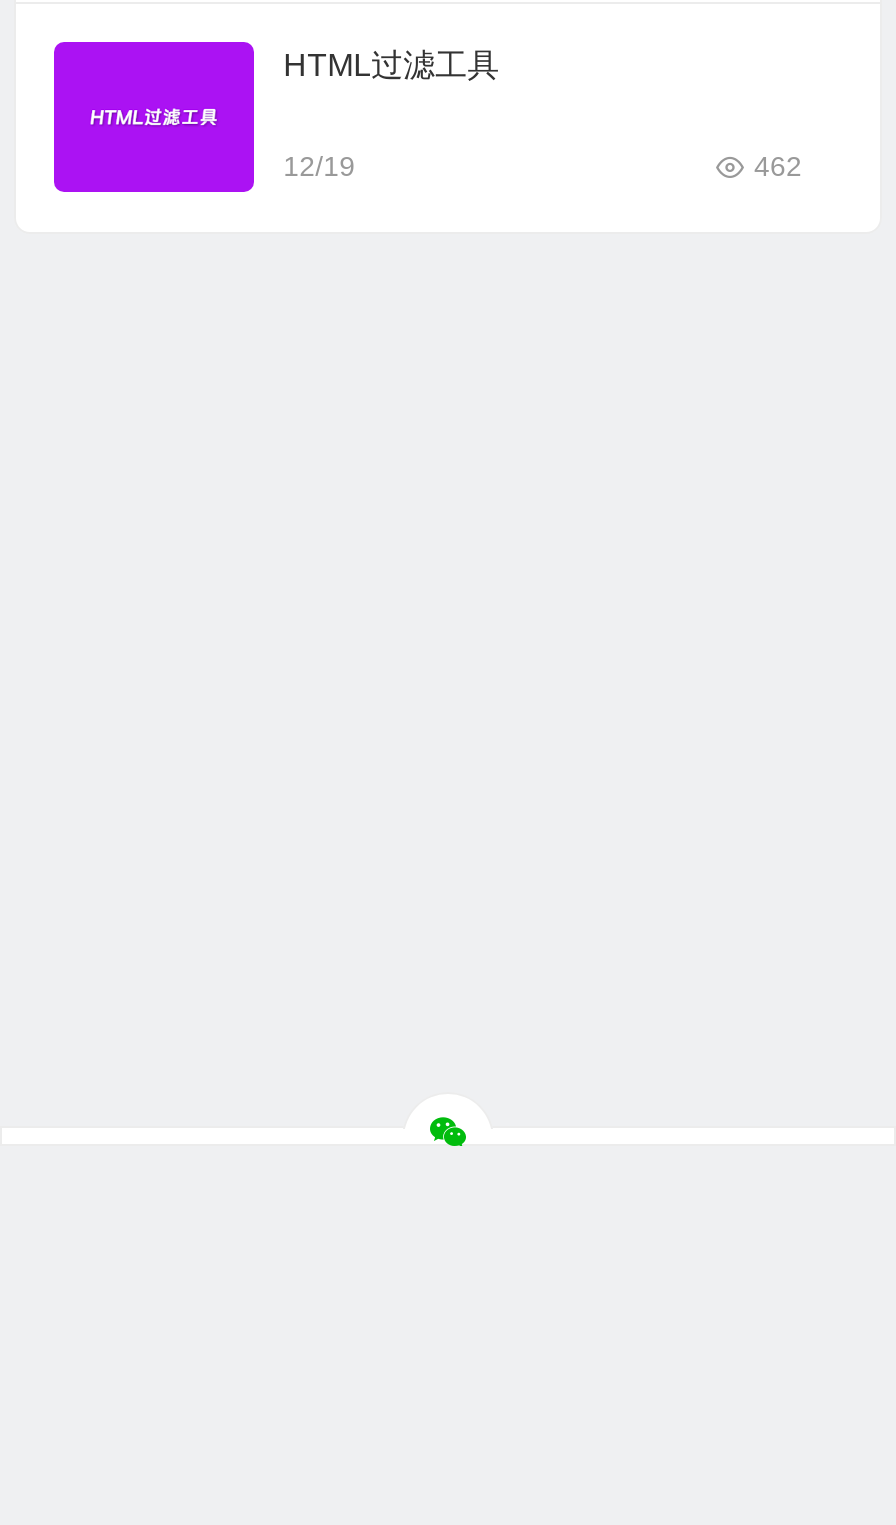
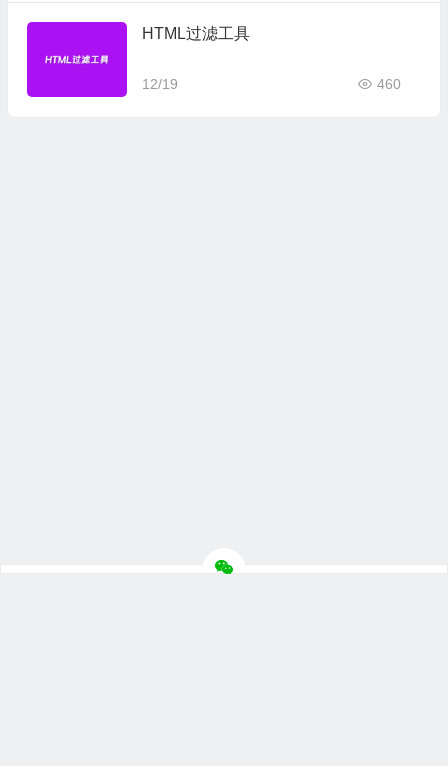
- 462
+ 460
